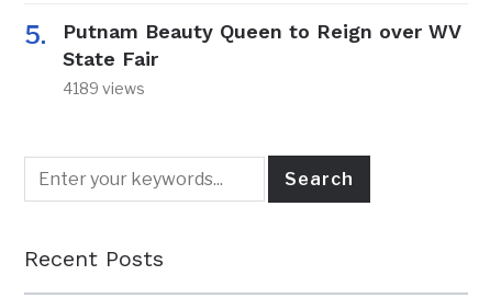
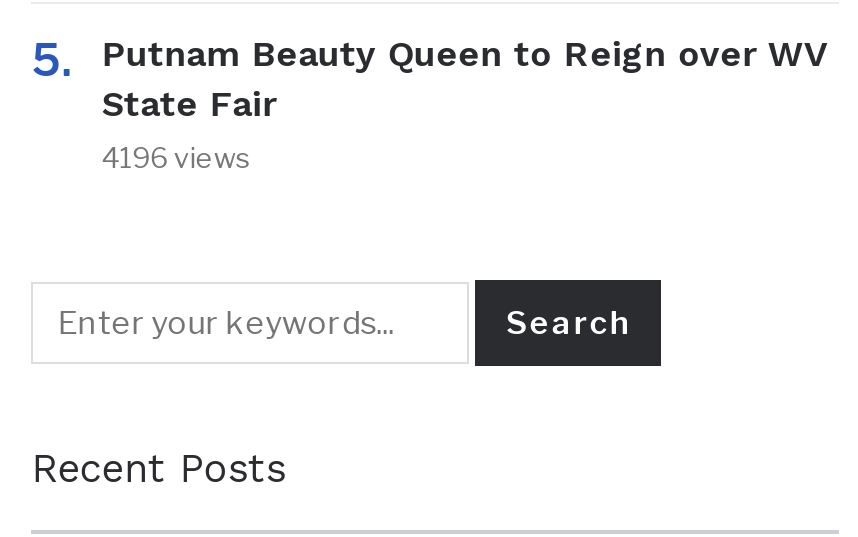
- 4189 views
+ 4196 views
